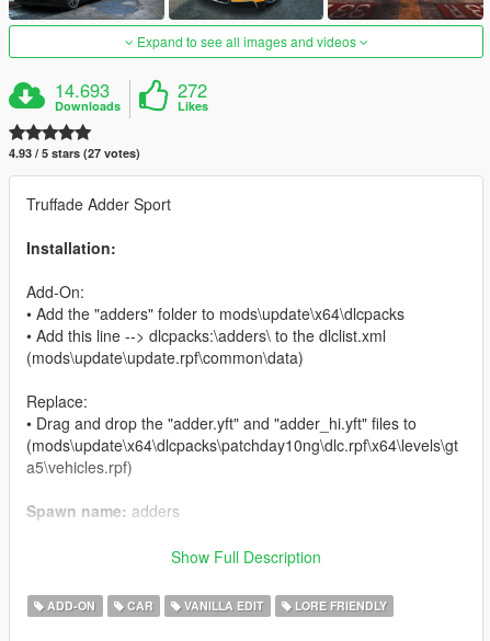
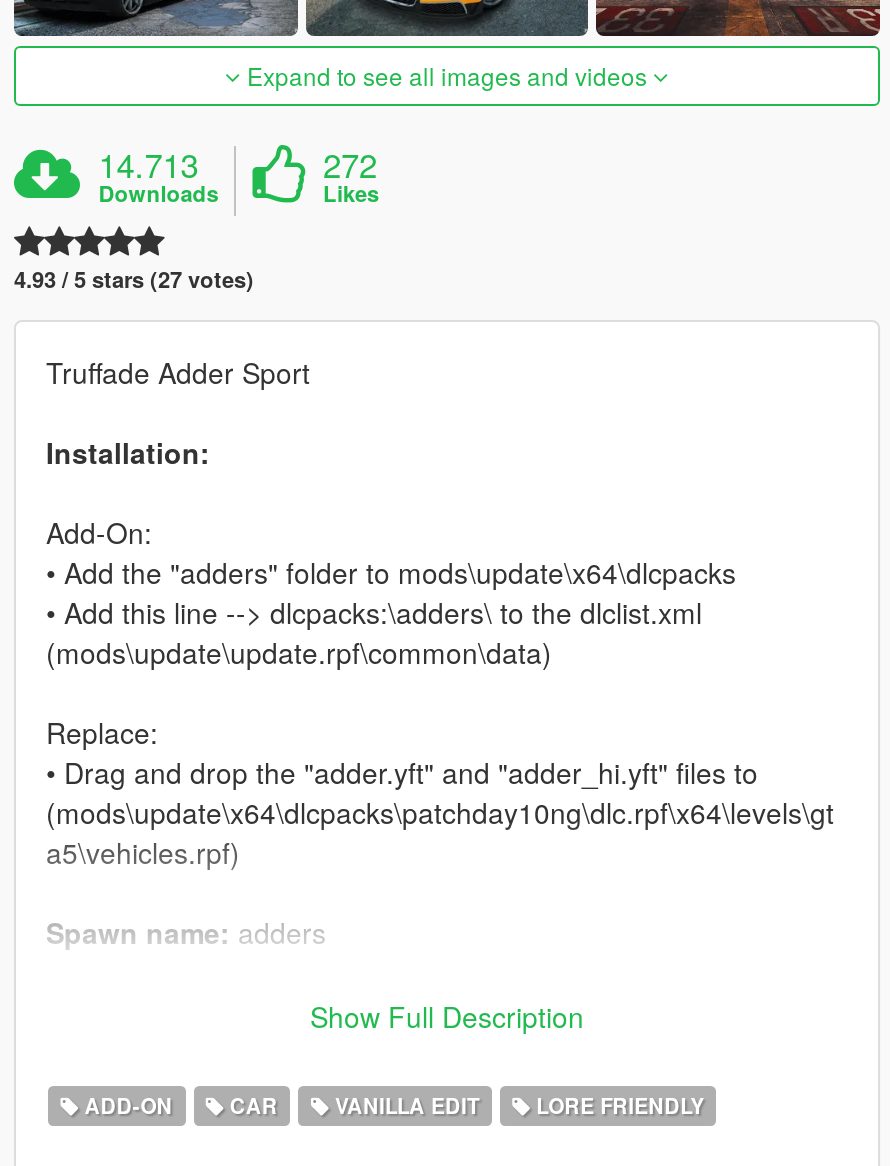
- 14.693
+ 14.713
